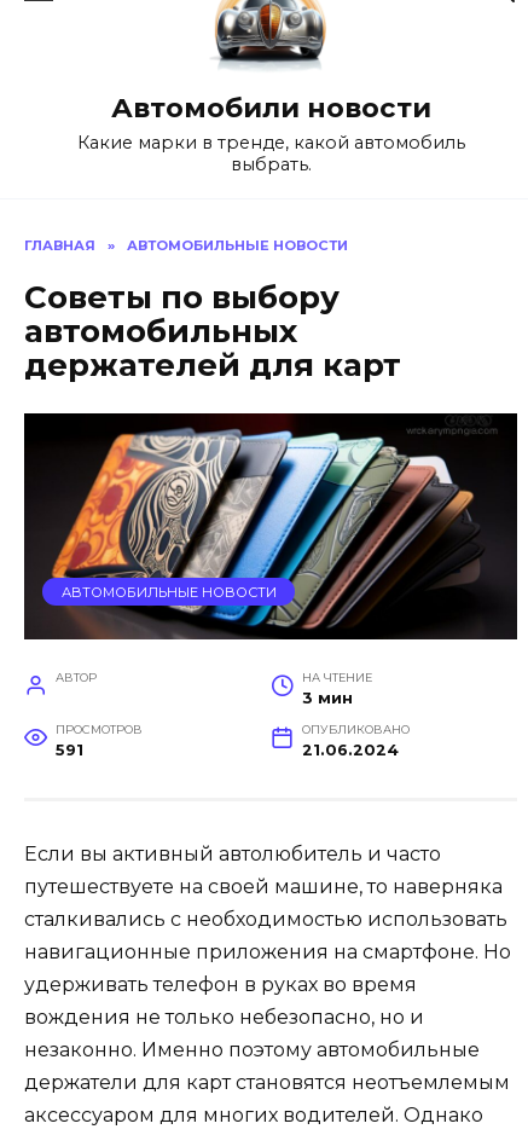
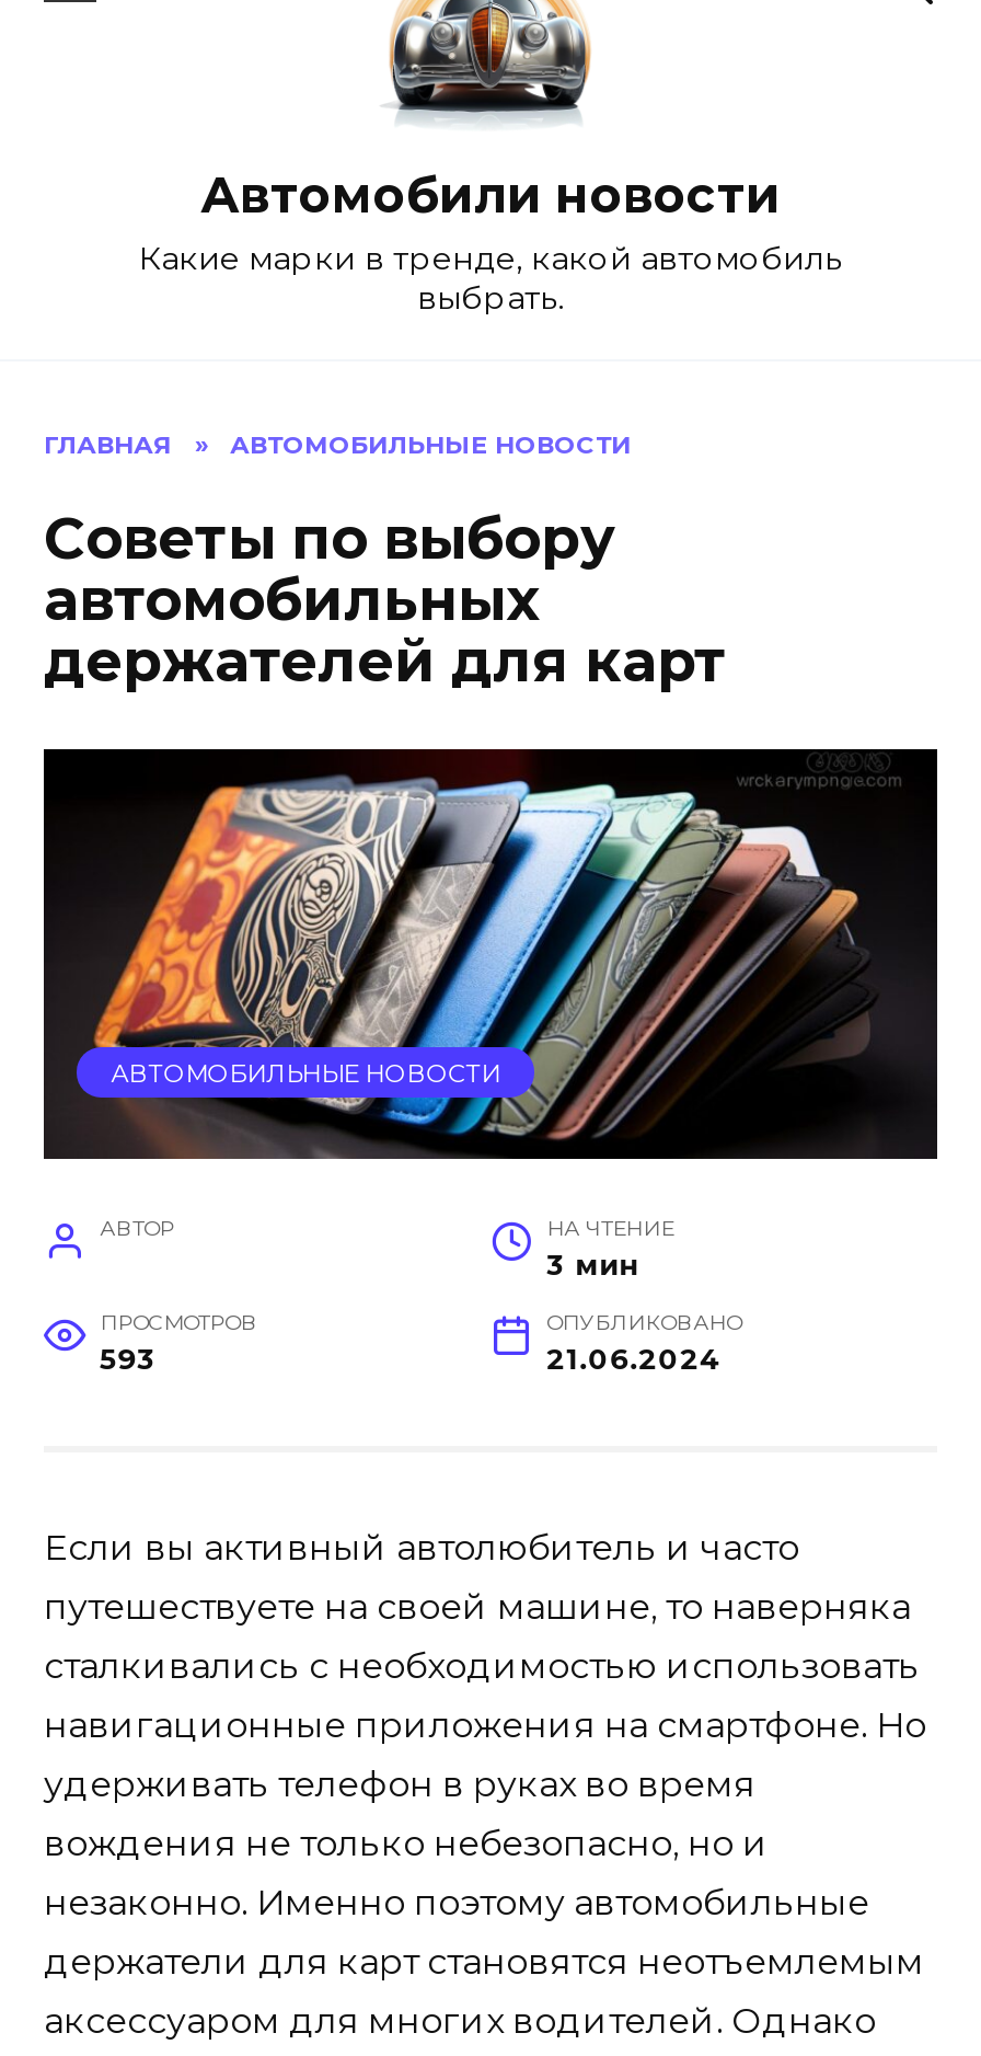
- 591
+ 593
